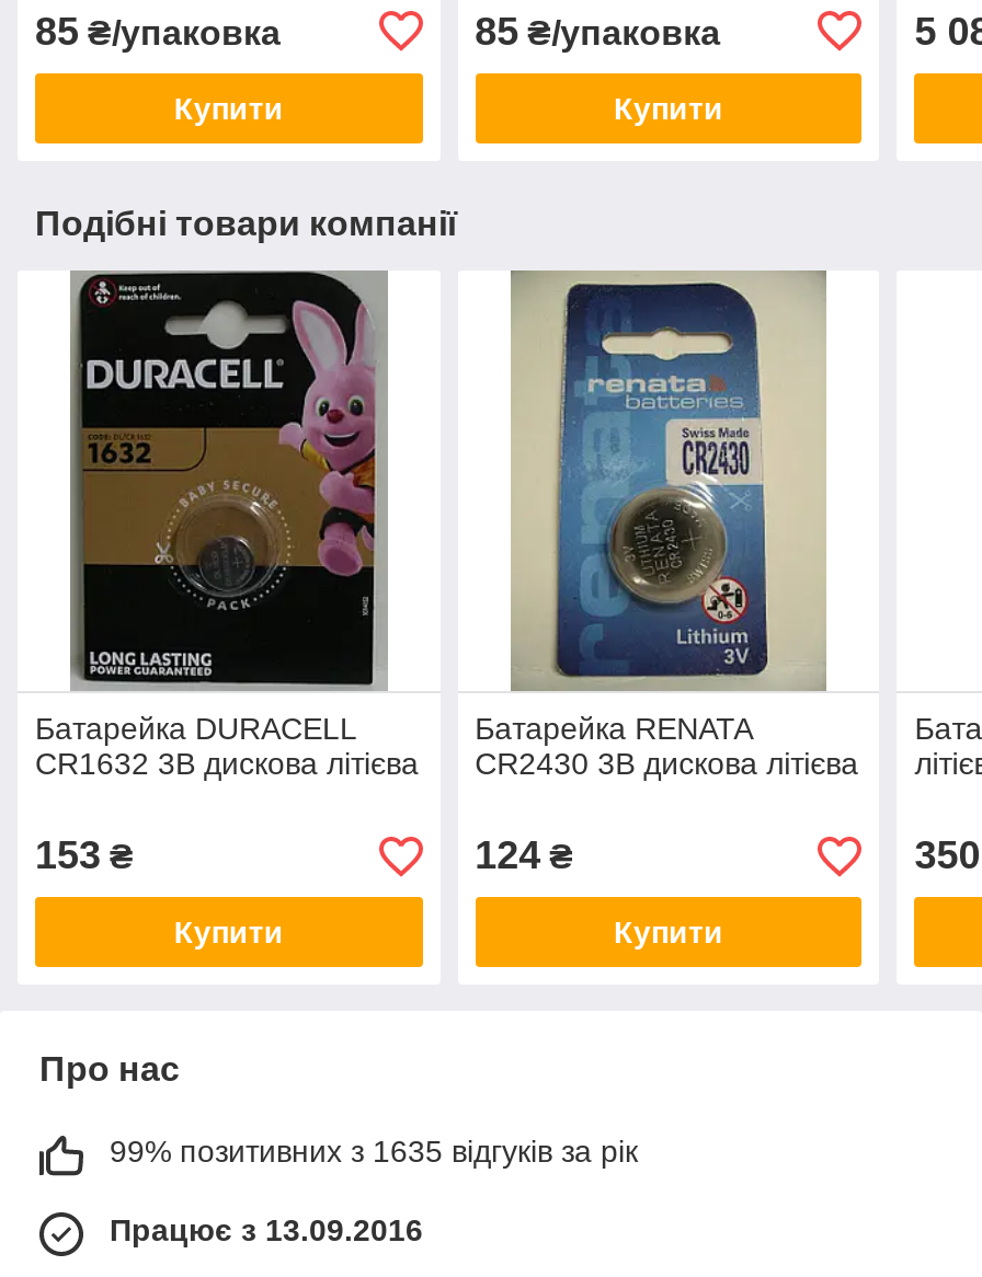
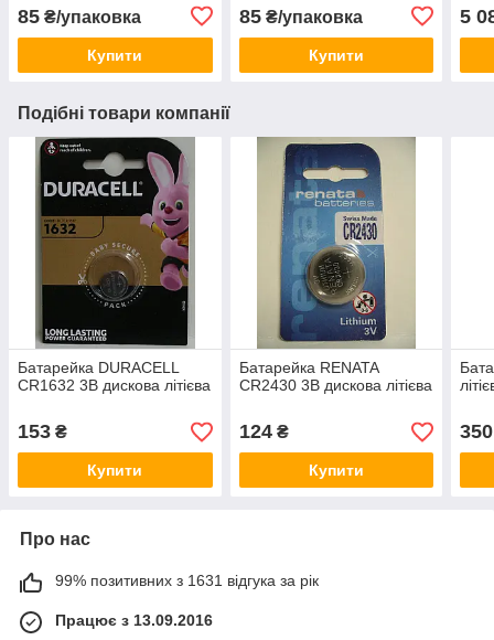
- 99% позитивних з 1635 відгуків за рік
+ 99% позитивних з 1631 відгука за рік
